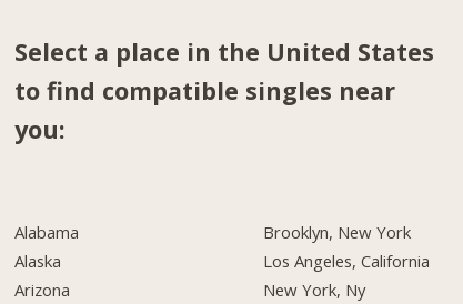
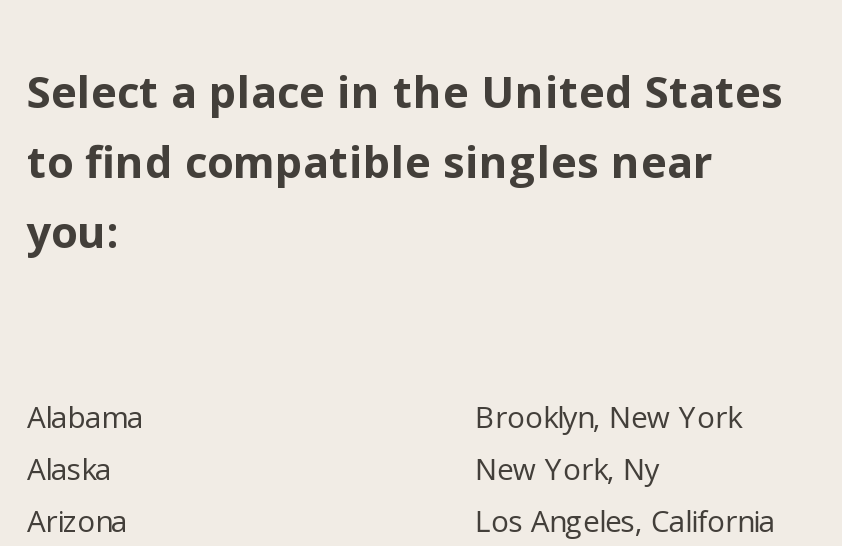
moved down: Los Angeles, California

moved up: New York, Ny
